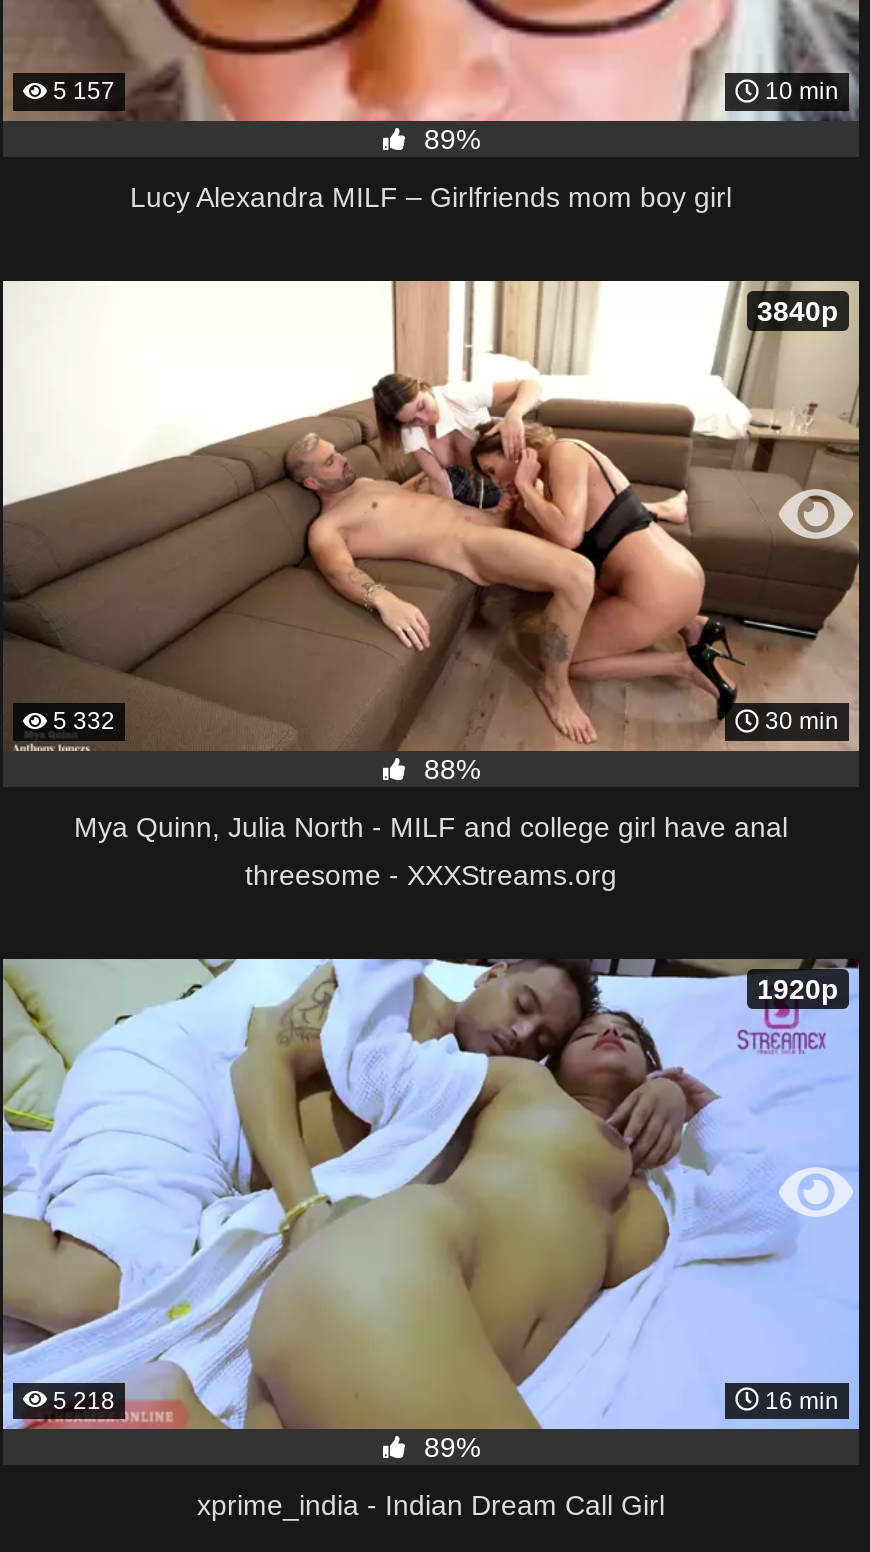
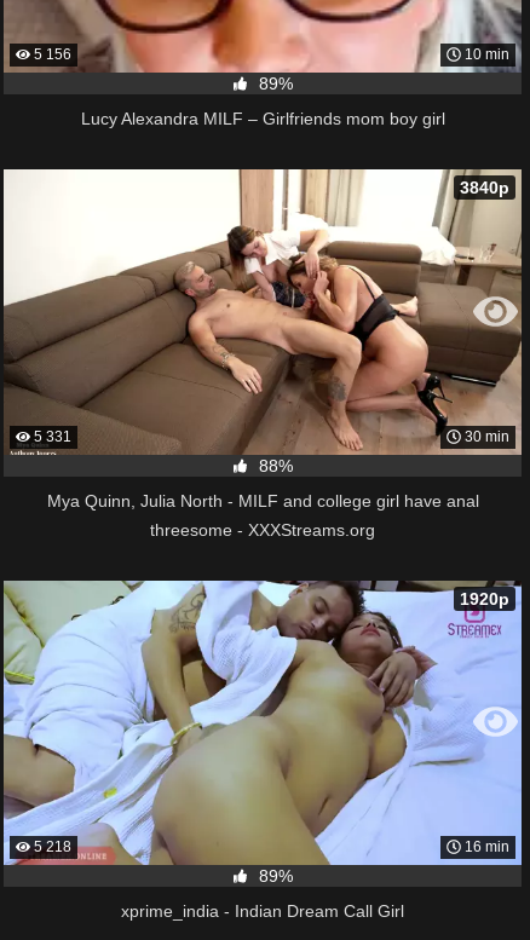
- 5 157
+ 5 156

- 5 332
+ 5 331
